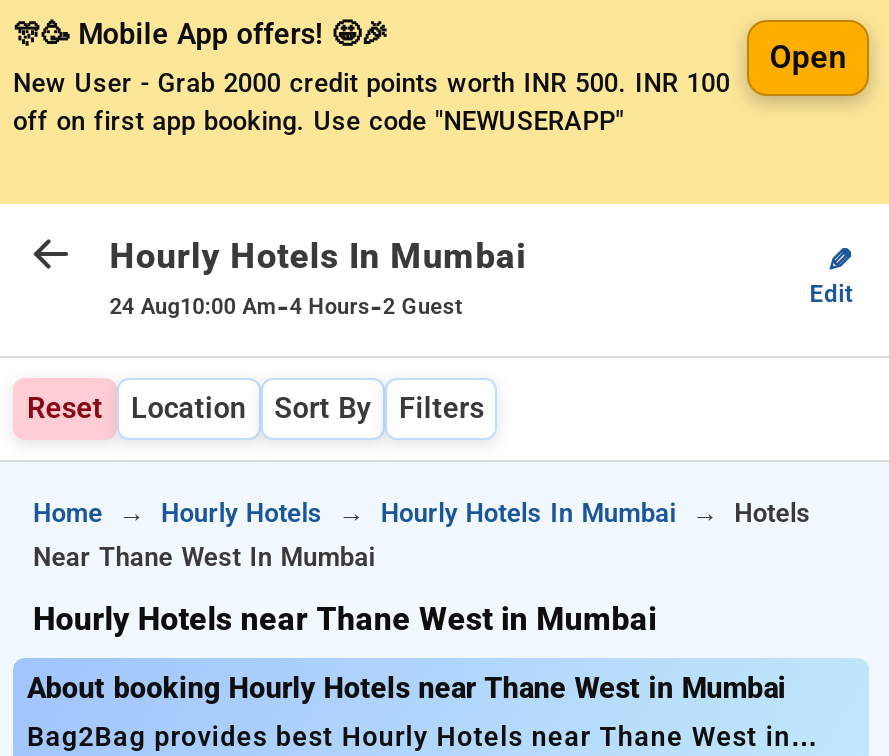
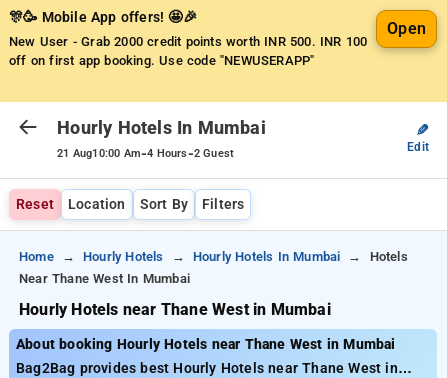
- 24 Aug10:00 Am-4 Hours-2 Guest
+ 21 Aug10:00 Am-4 Hours-2 Guest
